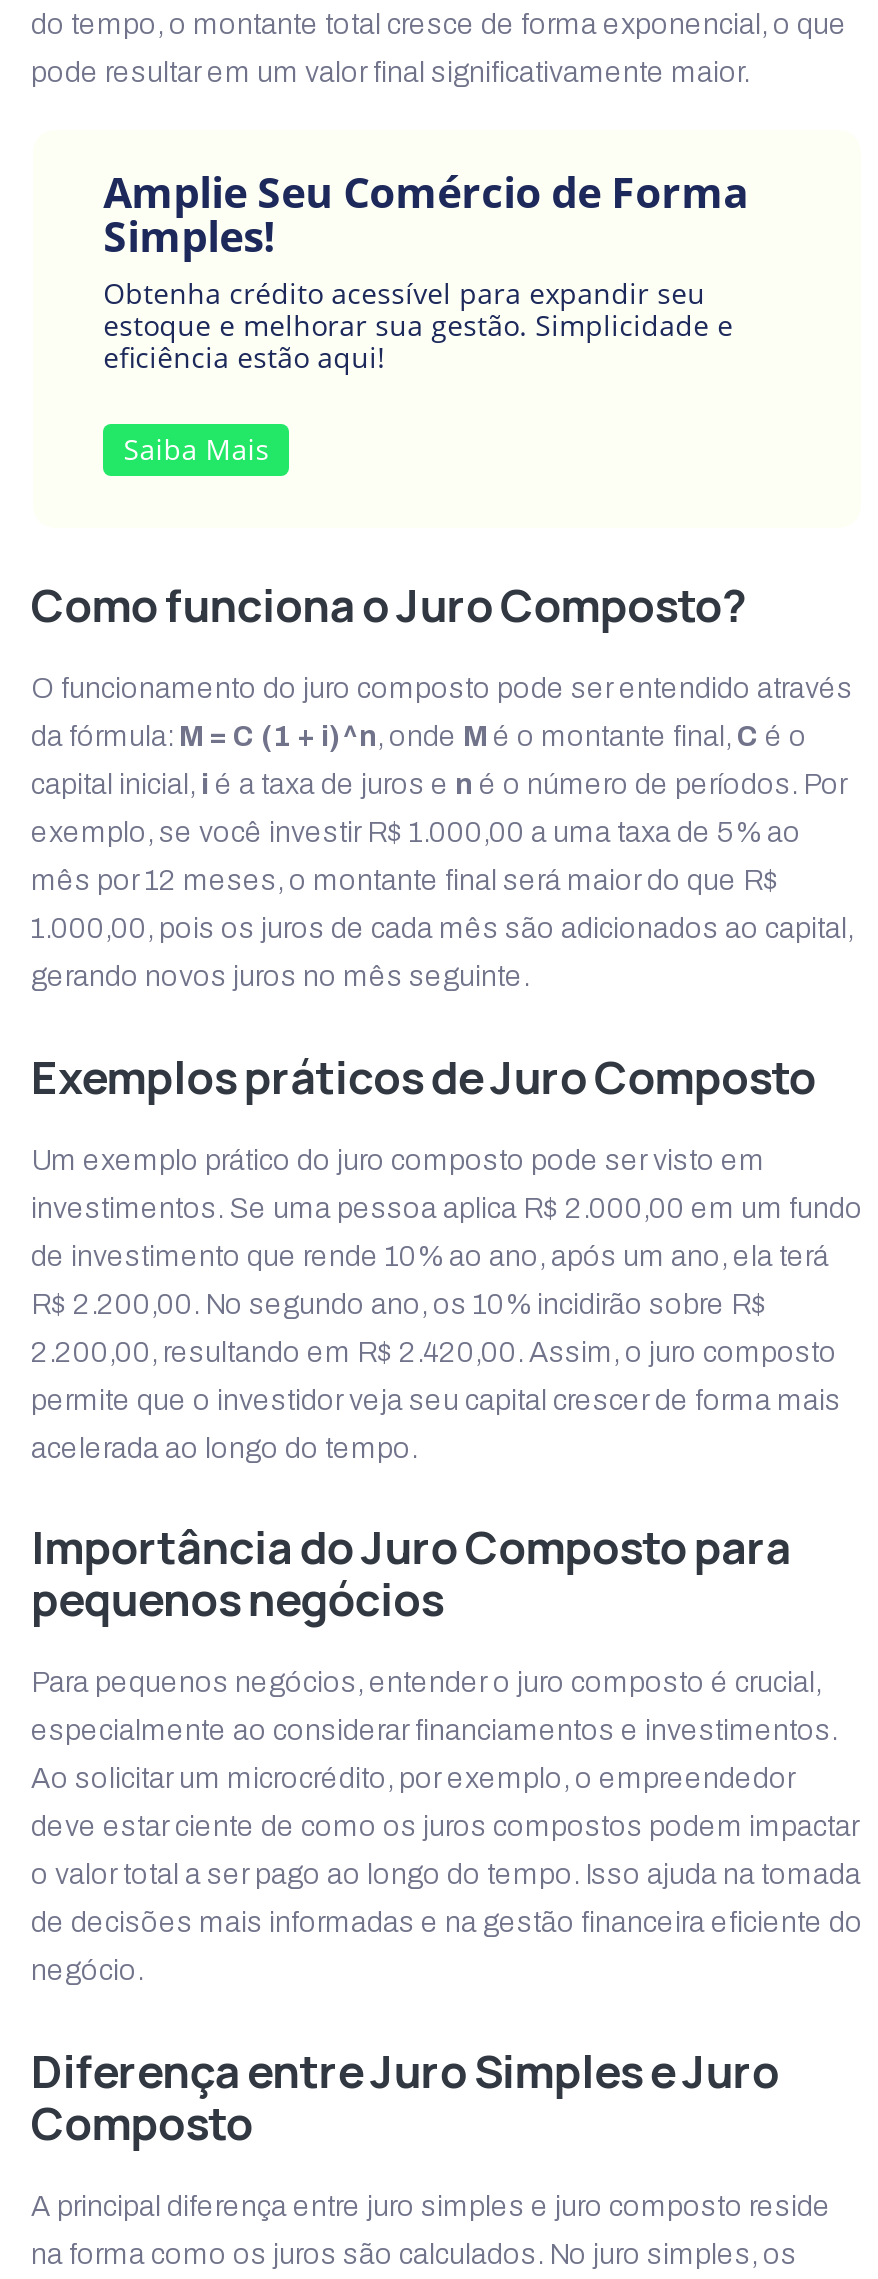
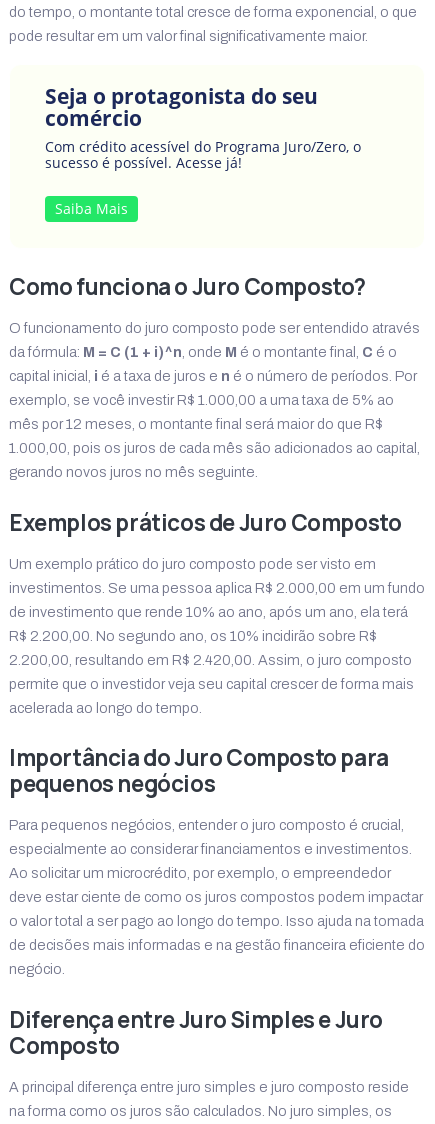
- Amplie Seu Comércio de Forma
- Simples!
- Obtenha crédito acessível para expandir seu
- estoque e melhorar sua gestão. Simplicidade e
- eficiência estão aqui!
+ Seja o protagonista do seu
+ comércio
+ Com crédito acessível do Programa Juro/Zero, o
+ sucesso é possível. Acesse já!
